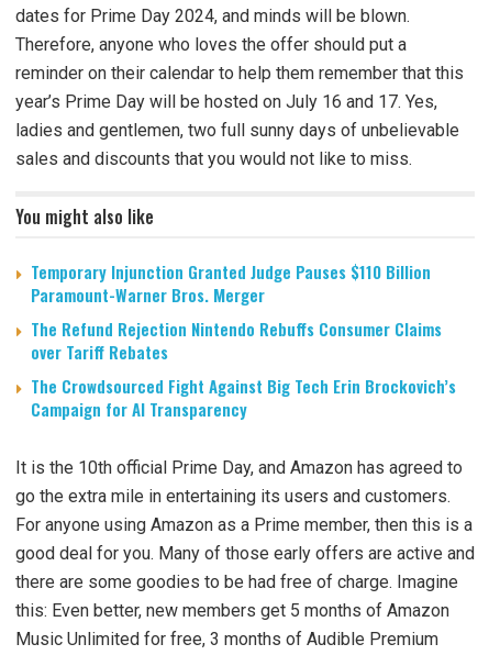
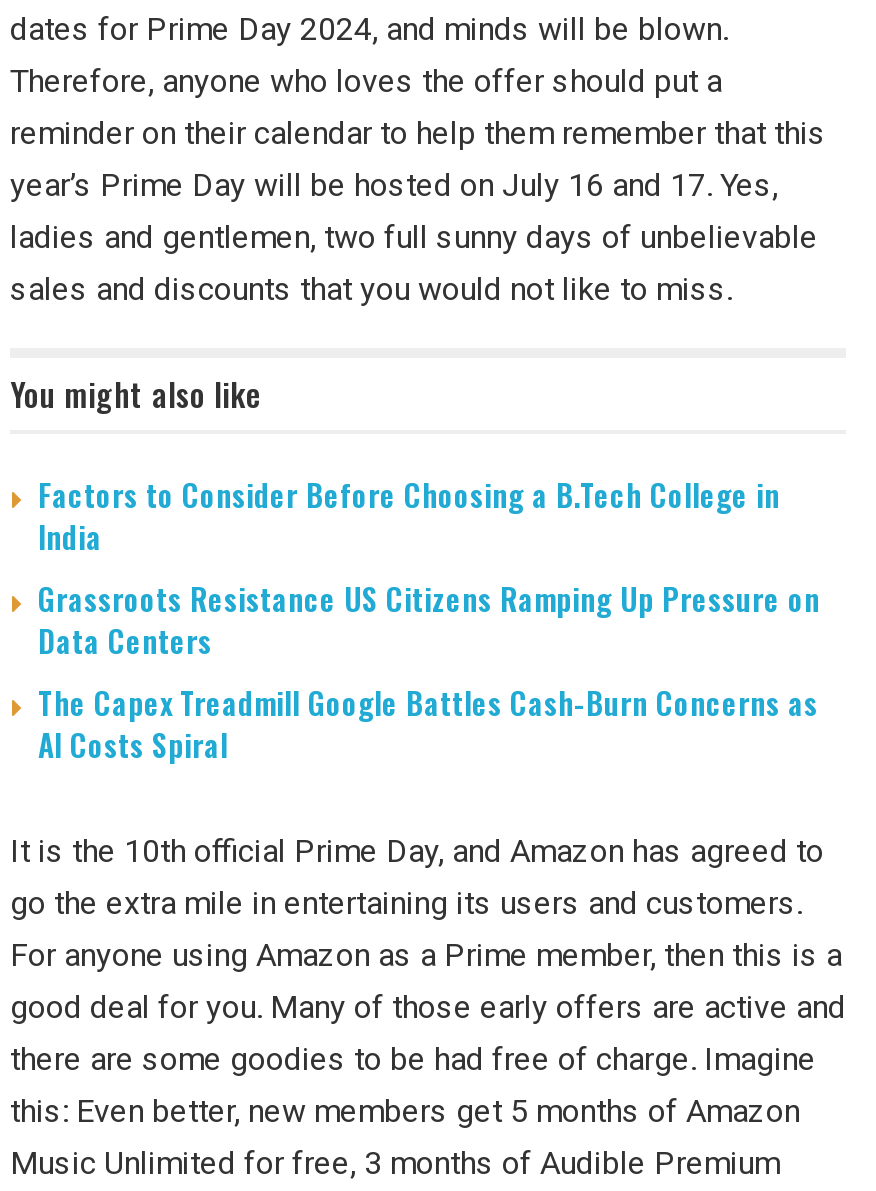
- Temporary Injunction Granted Judge Pauses $110 Billion
- Paramount-Warner Bros. Merger
- The Refund Rejection Nintendo Rebuffs Consumer Claims
- over Tariff Rebates
- The Crowdsourced Fight Against Big Tech Erin Brockovich’s
- Campaign for AI Transparency
+ Factors to Consider Before Choosing a B.Tech College in
+ India
+ Grassroots Resistance US Citizens Ramping Up Pressure on
+ Data Centers
+ The Capex Treadmill Google Battles Cash-Burn Concerns as
+ AI Costs Spiral
